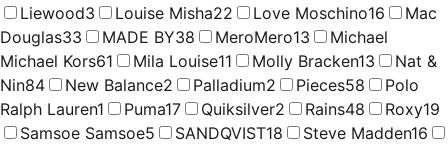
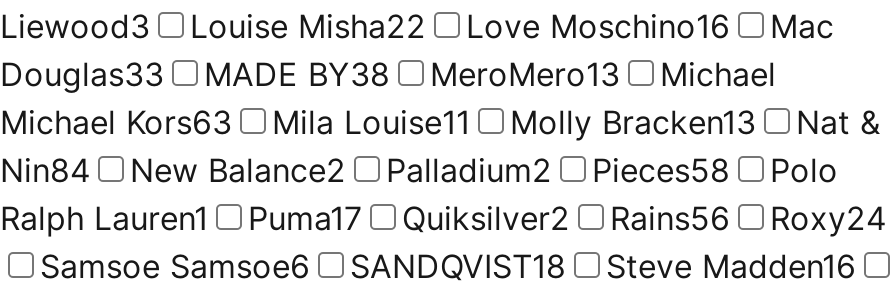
- Michael Kors61 Mila Louise11 Molly Bracken13 Nat &
+ Michael Kors63 Mila Louise11 Molly Bracken13 Nat &

- Rains48
+ Rains56

- Roxy19
+ Roxy24

- Samsoe Samsoe5
+ Samsoe Samsoe6
